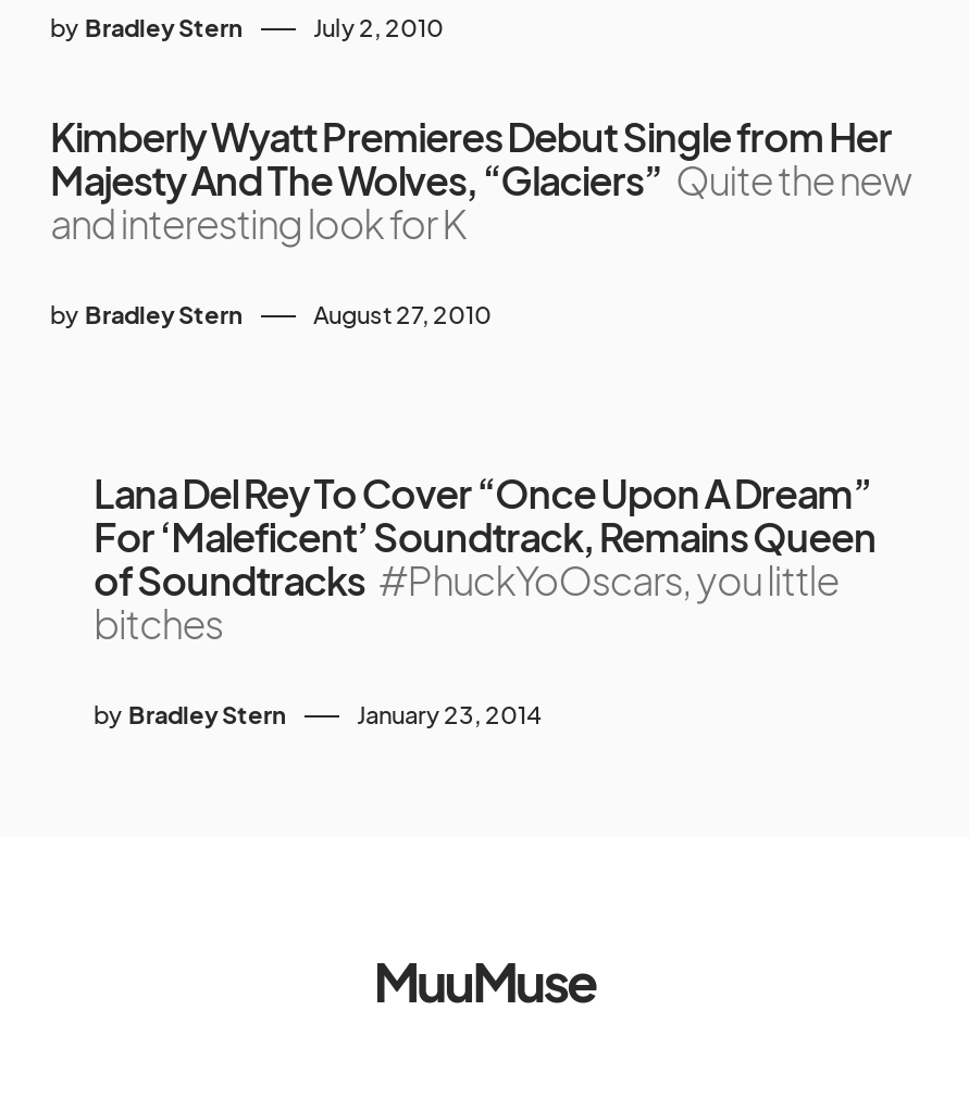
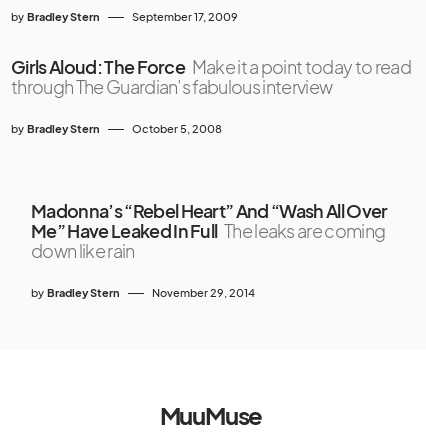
- July 2, 2010
+ September 17, 2009

- Kimberly Wyatt Premieres Debut Single from Her
- Majesty And The Wolves, “Glaciers” Quite the new
- and interesting look for K
+ Girls Aloud: The Force Make it a point today to read
+ through The Guardian’s fabulous interview

- August 27, 2010
+ October 5, 2008

- Lana Del Rey To Cover “Once Upon A Dream”
- For ‘Maleficent’ Soundtrack, Remains Queen
- of Soundtracks #PhuckYoOscars, you little
- bitches
+ Madonna’s “Rebel Heart” And “Wash All Over
+ Me” Have Leaked In Full The leaks are coming
+ down like rain

- January 23, 2014
+ November 29, 2014
